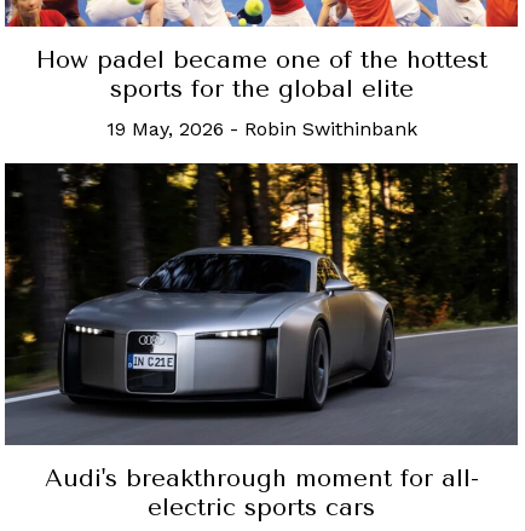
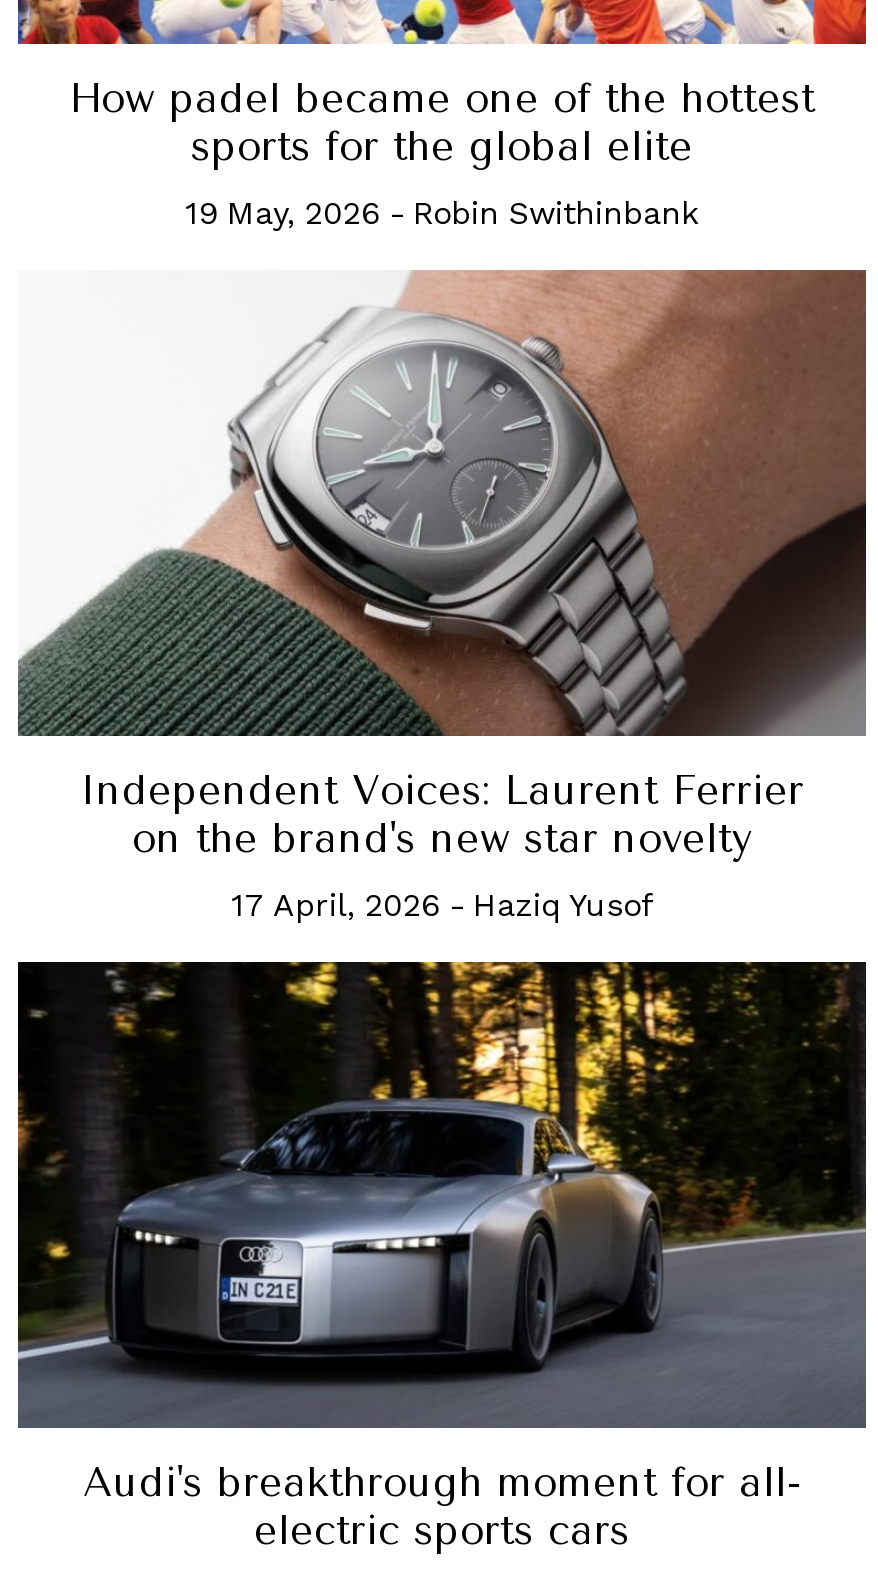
+ [image]
+ Independent Voices: Laurent Ferrier
+ on the brand's new star novelty
+ 17 April, 2026 - Haziq Yusof
